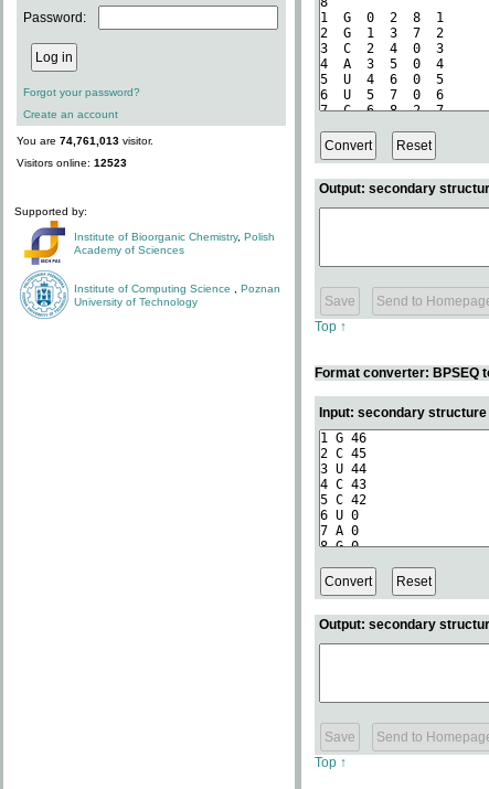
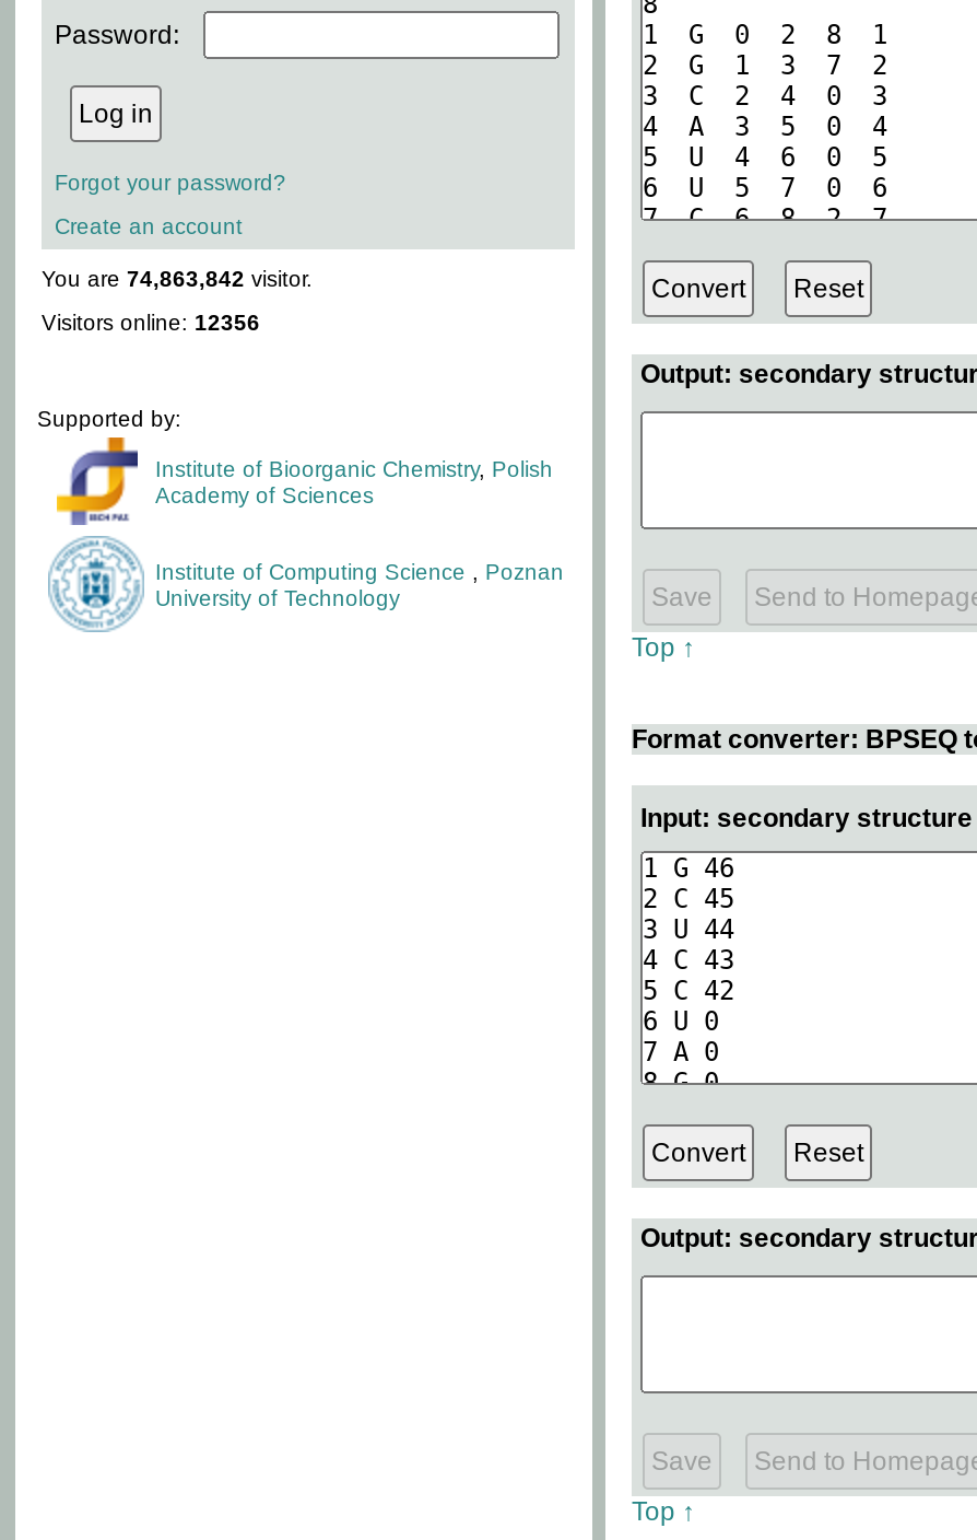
- You are 74,761,013 visitor.
+ You are 74,863,842 visitor.

- Visitors online: 12523
+ Visitors online: 12356
